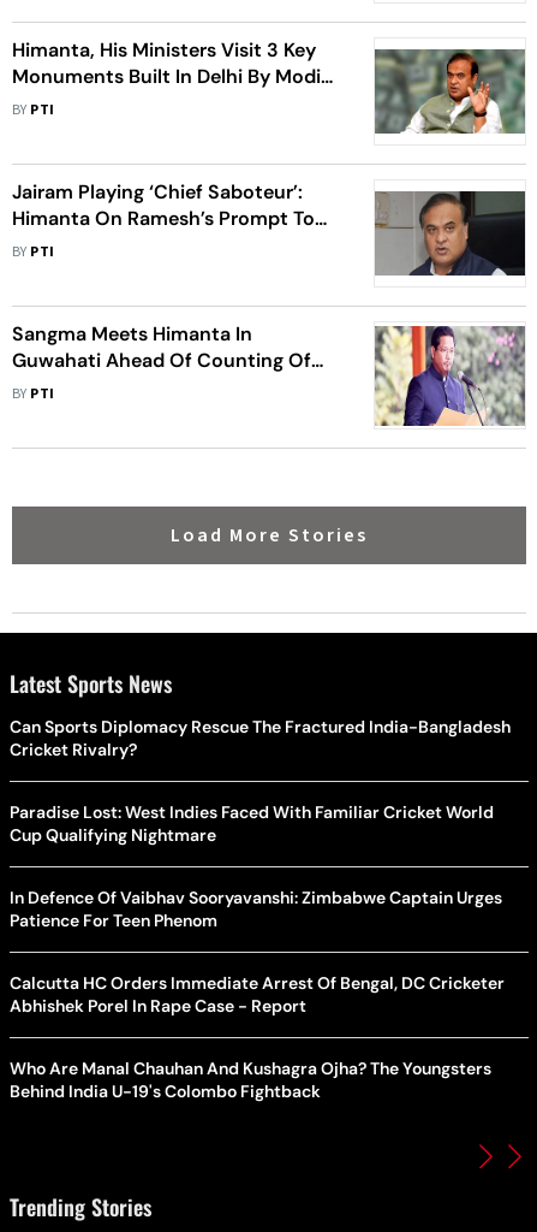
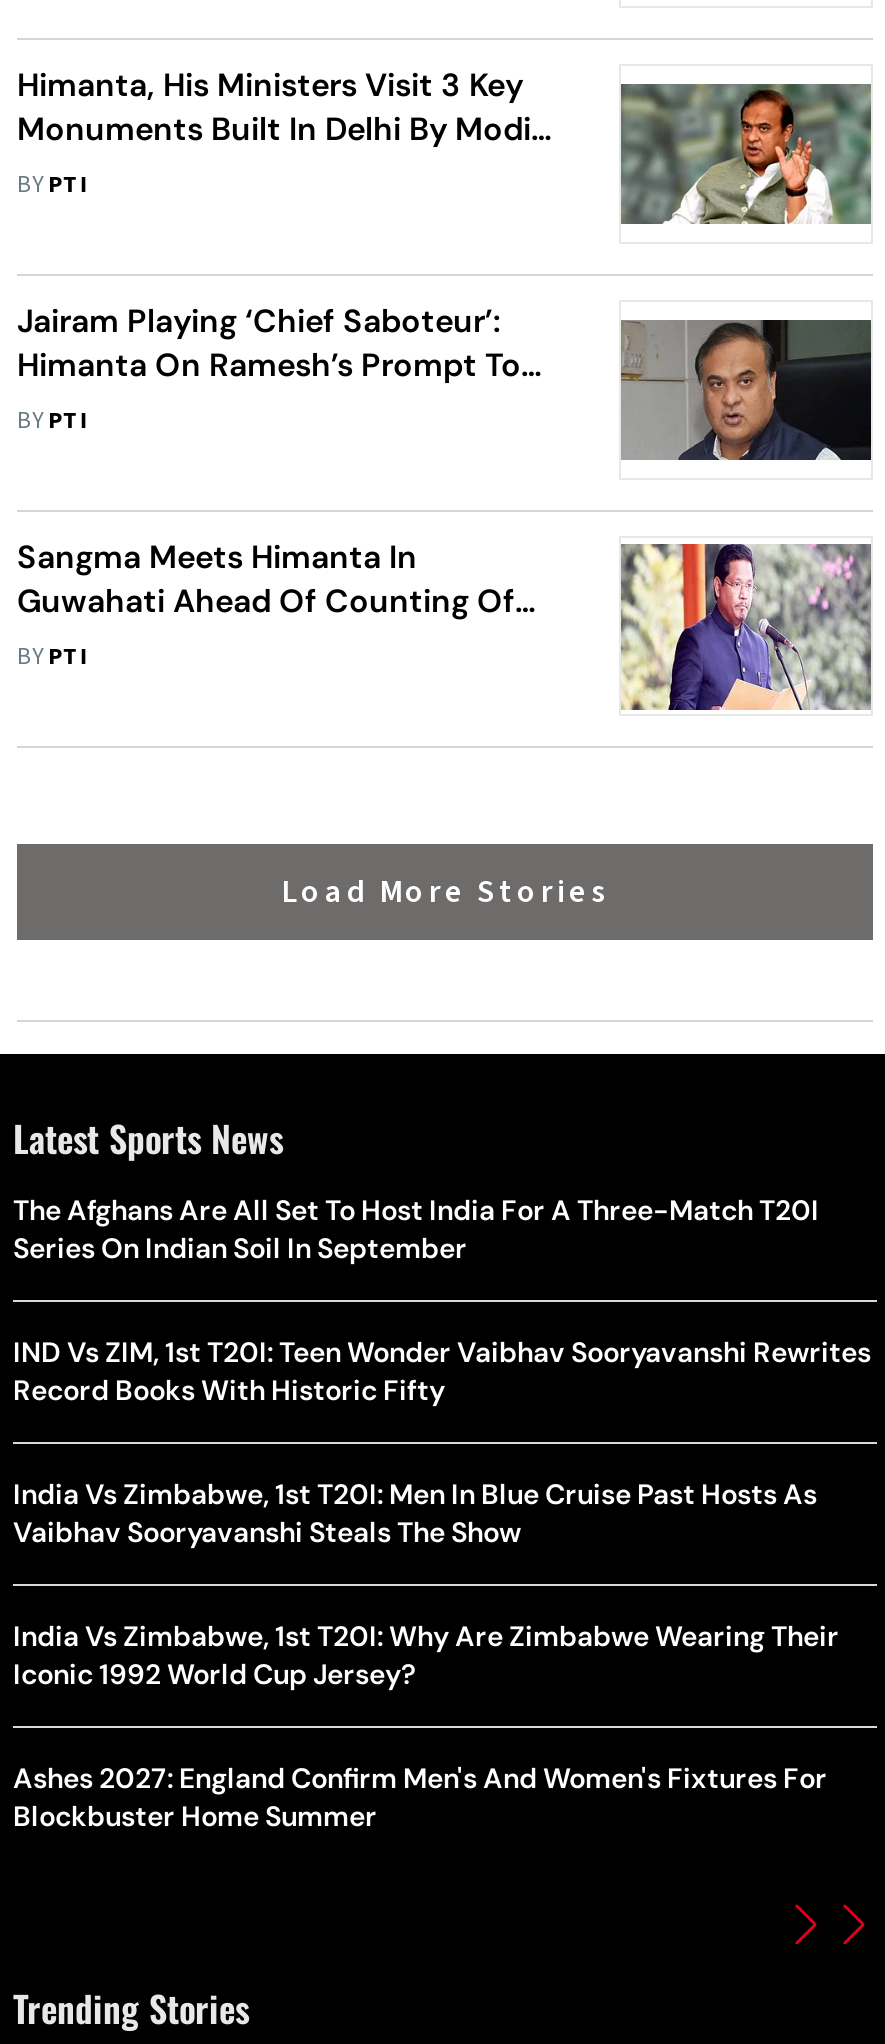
- Can Sports Diplomacy Rescue The Fractured India-Bangladesh
- Cricket Rivalry?
+ The Afghans Are All Set To Host India For A Three-Match T20I
+ Series On Indian Soil In September

- Paradise Lost: West Indies Faced With Familiar Cricket World
- Cup Qualifying Nightmare
+ IND Vs ZIM, 1st T20I: Teen Wonder Vaibhav Sooryavanshi Rewrites
+ Record Books With Historic Fifty

- In Defence Of Vaibhav Sooryavanshi: Zimbabwe Captain Urges
- Patience For Teen Phenom
+ India Vs Zimbabwe, 1st T20I: Men In Blue Cruise Past Hosts As
+ Vaibhav Sooryavanshi Steals The Show

- Calcutta HC Orders Immediate Arrest Of Bengal, DC Cricketer
- Abhishek Porel In Rape Case - Report
+ India Vs Zimbabwe, 1st T20I: Why Are Zimbabwe Wearing Their
+ Iconic 1992 World Cup Jersey?

- Who Are Manal Chauhan And Kushagra Ojha? The Youngsters
- Behind India U-19's Colombo Fightback
+ Ashes 2027: England Confirm Men's And Women's Fixtures For
+ Blockbuster Home Summer
